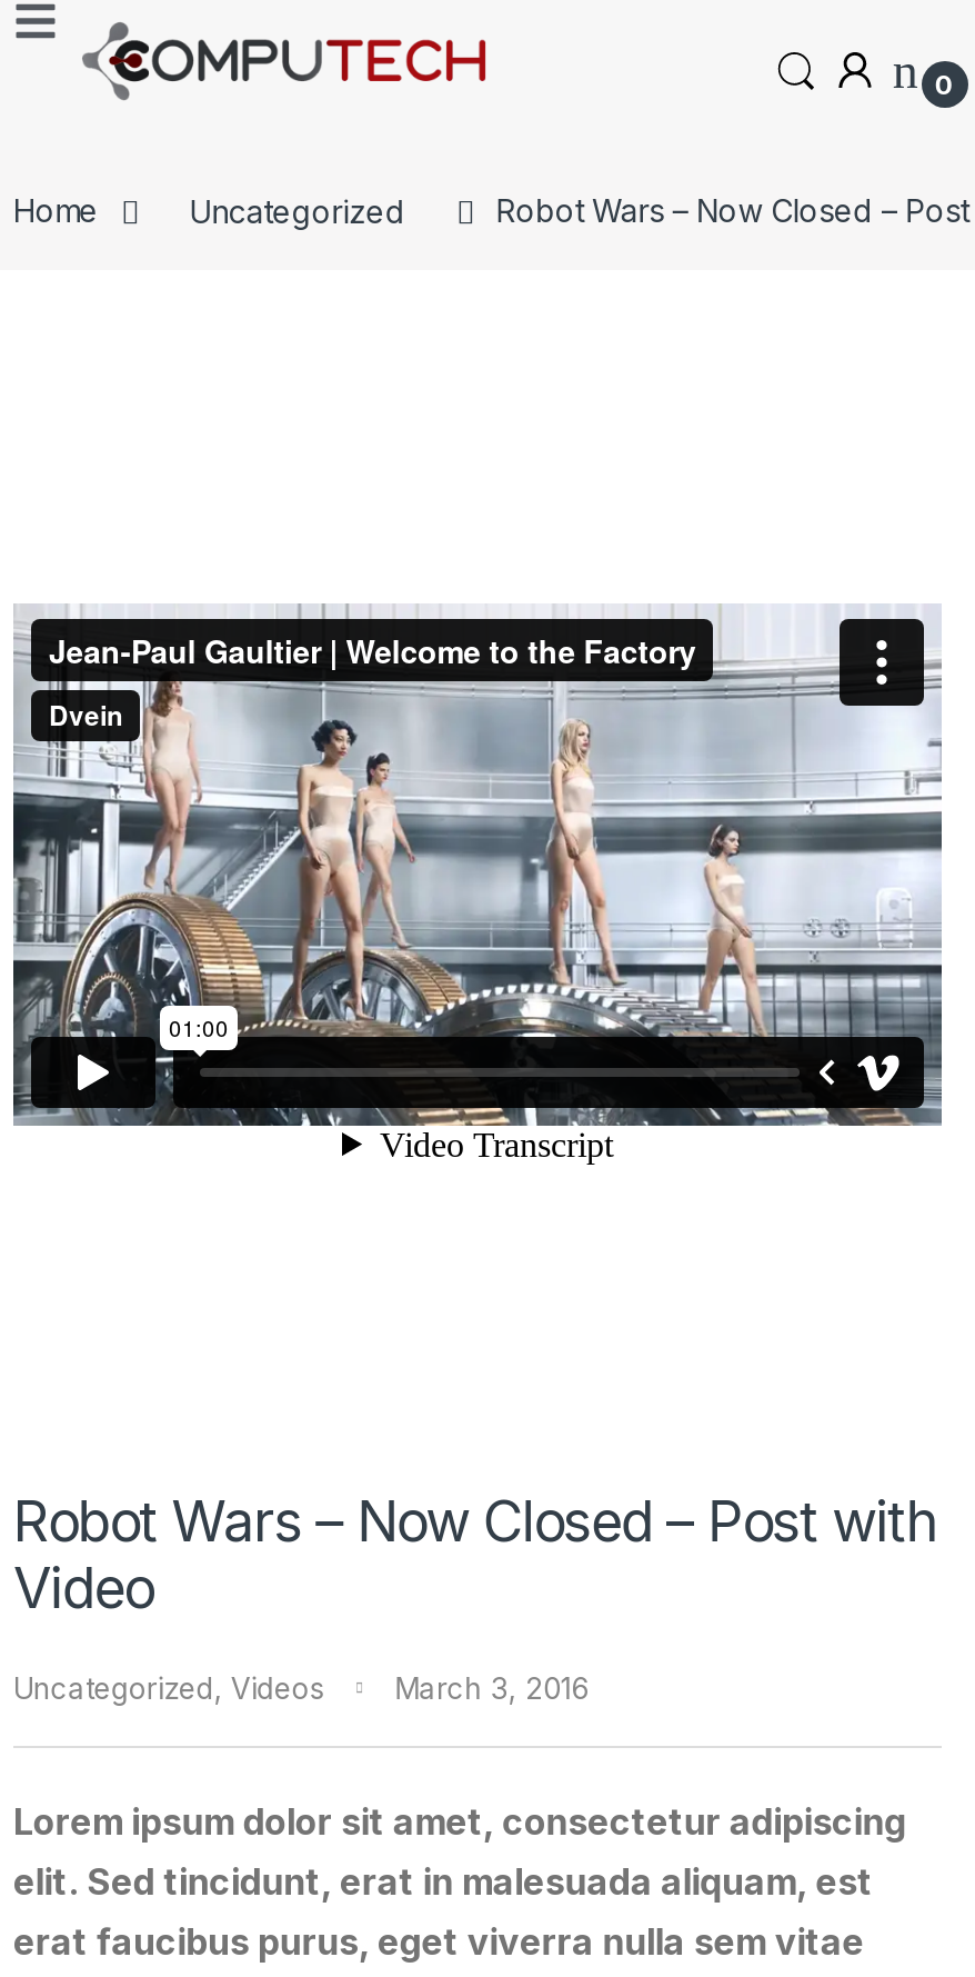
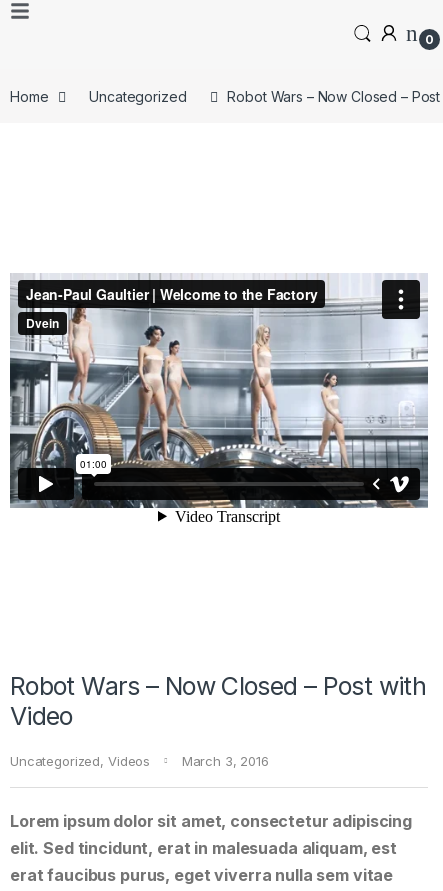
- [image]
